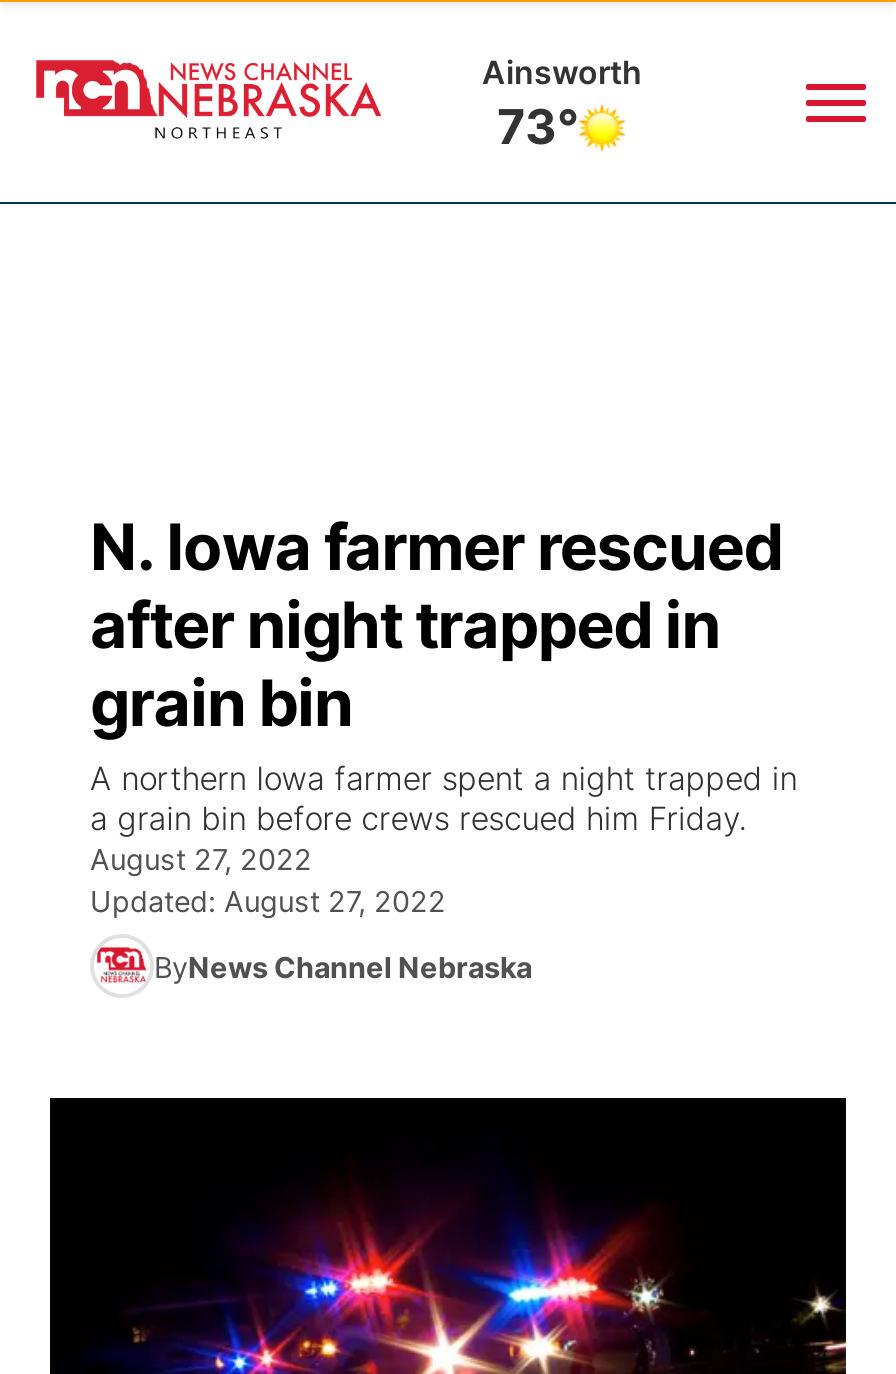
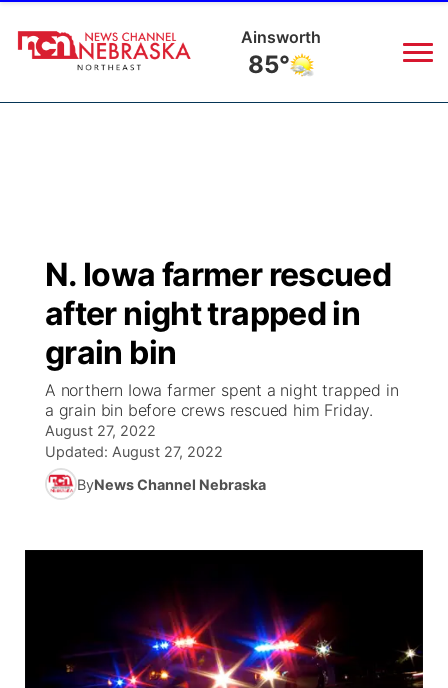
- 73°
+ 85°
